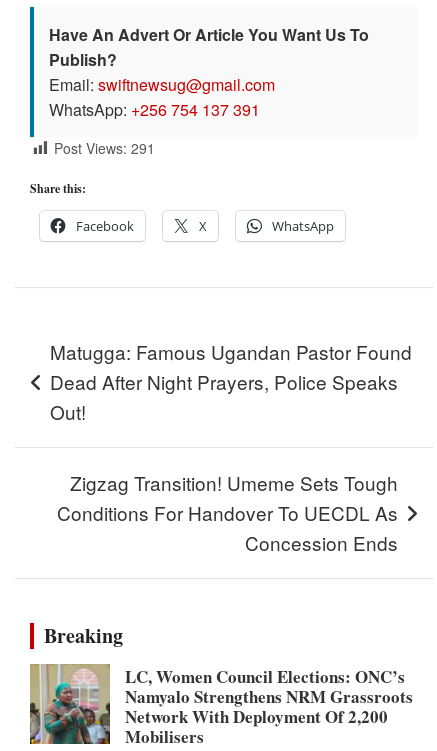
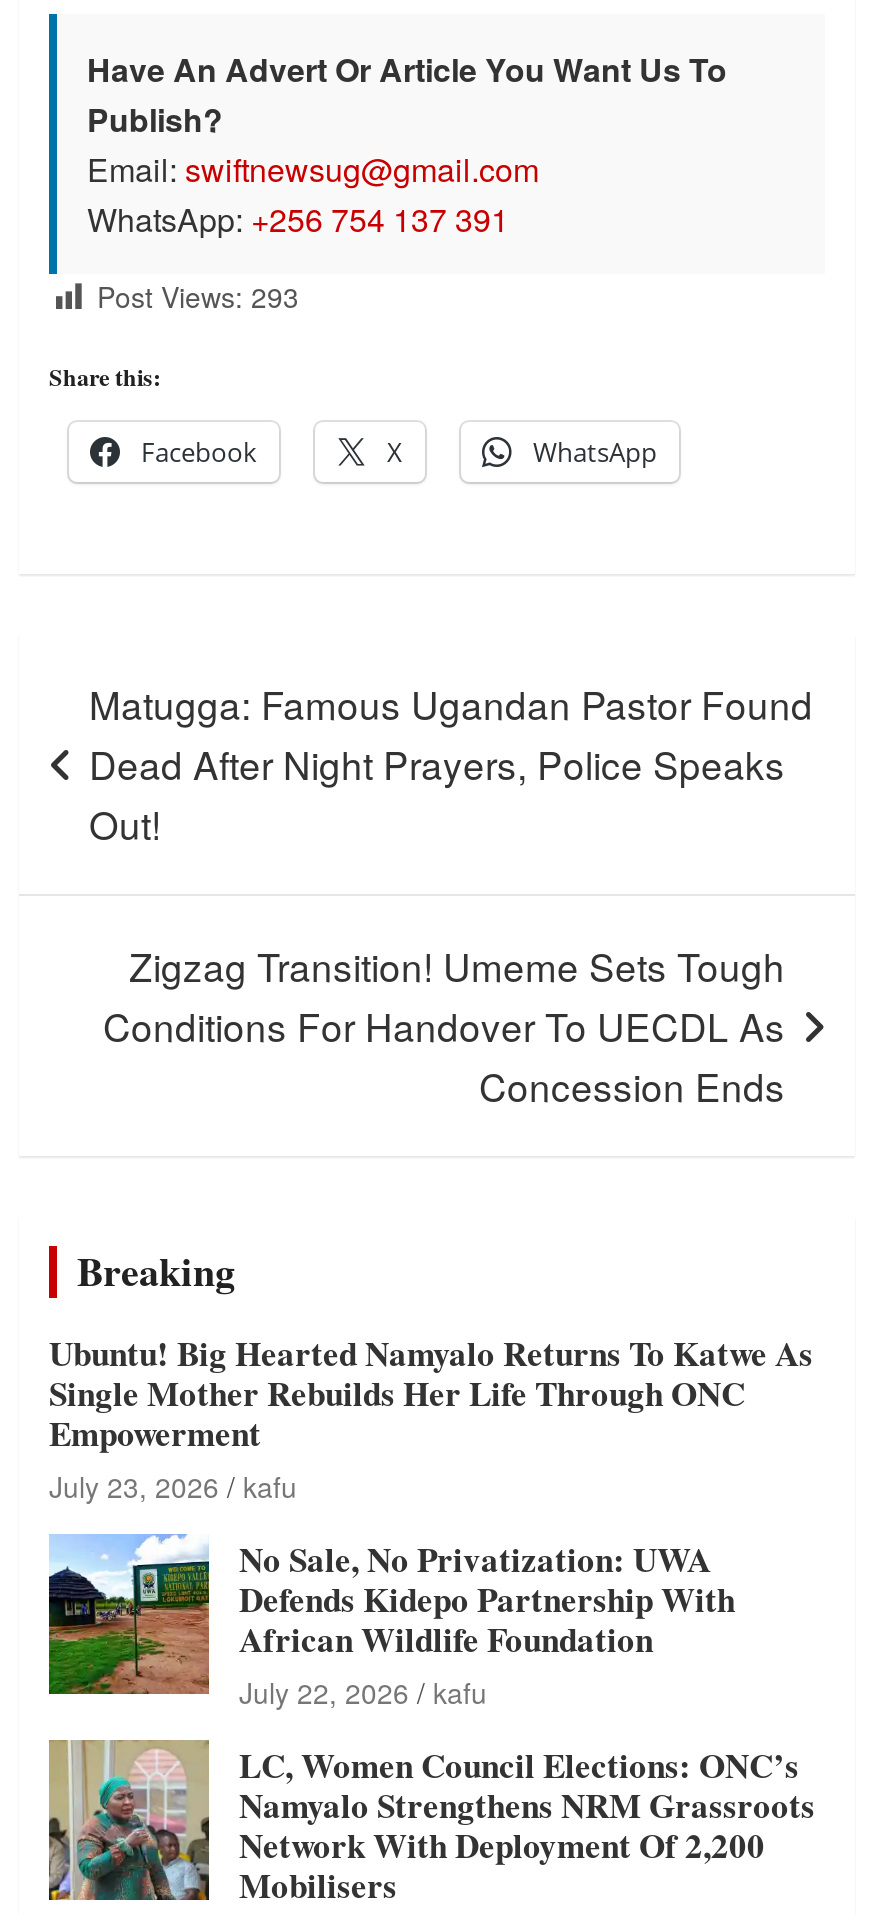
- Post Views: 291
+ Post Views: 293

+ [image]
+ Ubuntu! Big Hearted Namyalo Returns To Katwe As
+ Single Mother Rebuilds Her Life Through ONC
+ Empowerment
+ July 23, 2026 kafu
+ No Sale, No Privatization: UWA
+ Defends Kidepo Partnership With
+ African Wildlife Foundation
+ July 22, 2026 kafu
